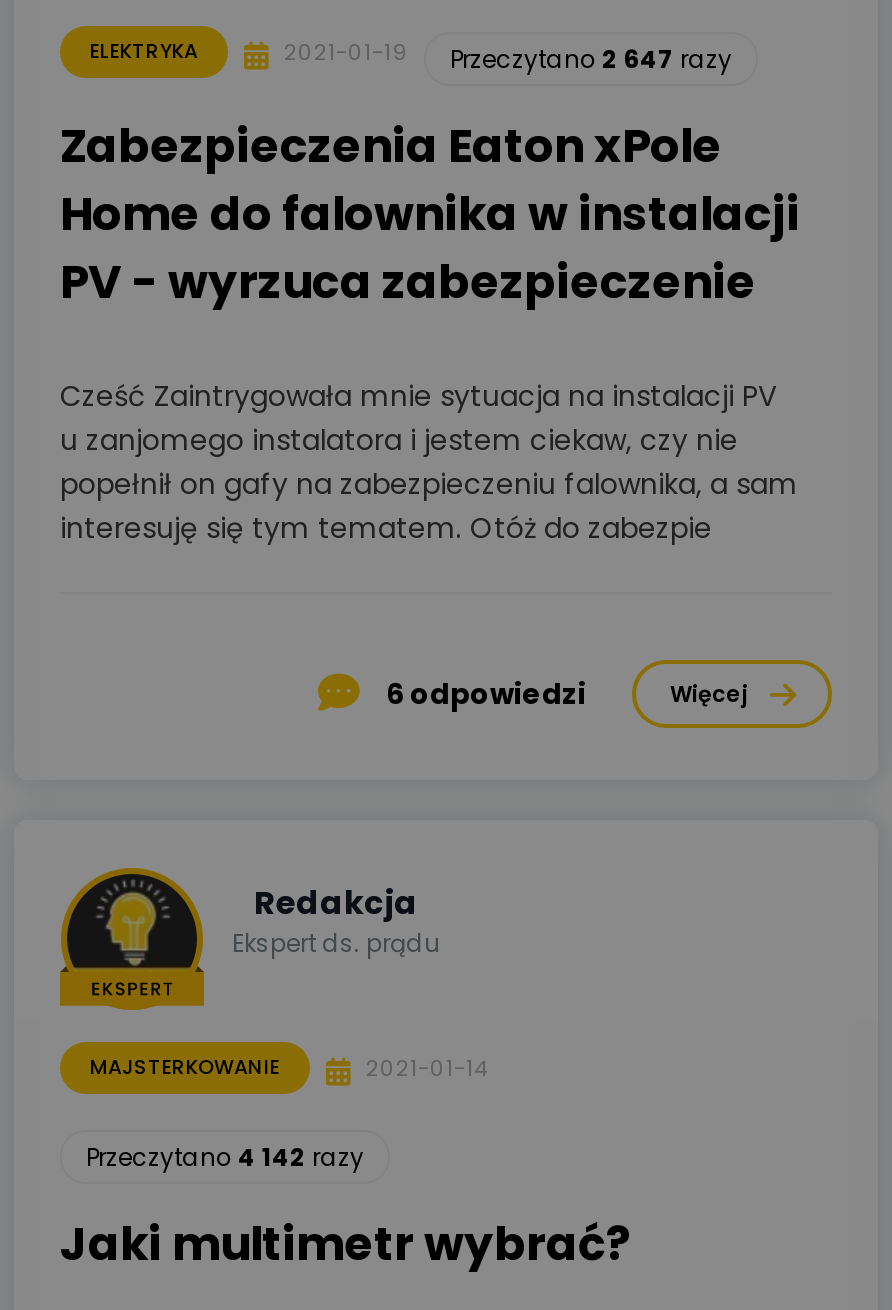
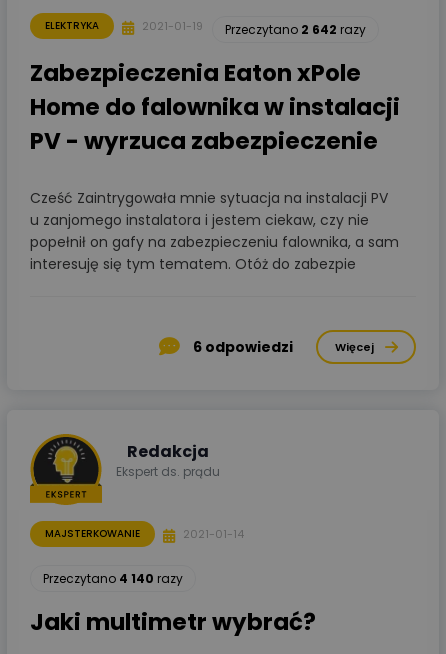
- Przeczytano 2 647 razy
+ Przeczytano 2 642 razy

- Przeczytano 4 142 razy
+ Przeczytano 4 140 razy
